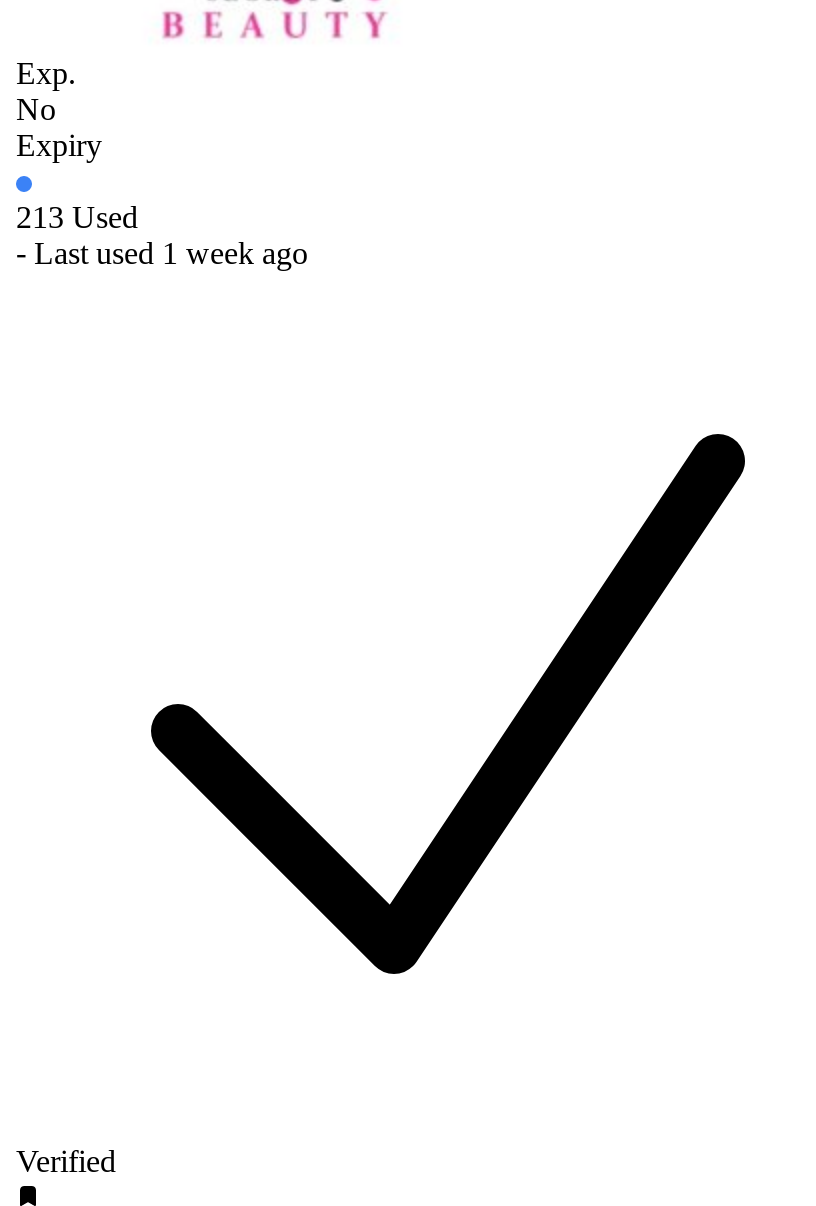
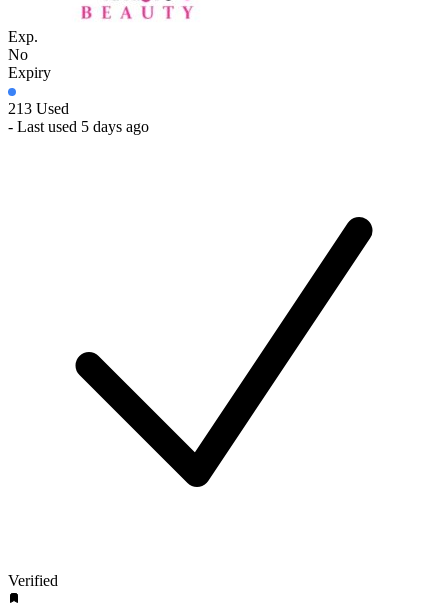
- - Last used 1 week ago
+ - Last used 5 days ago
